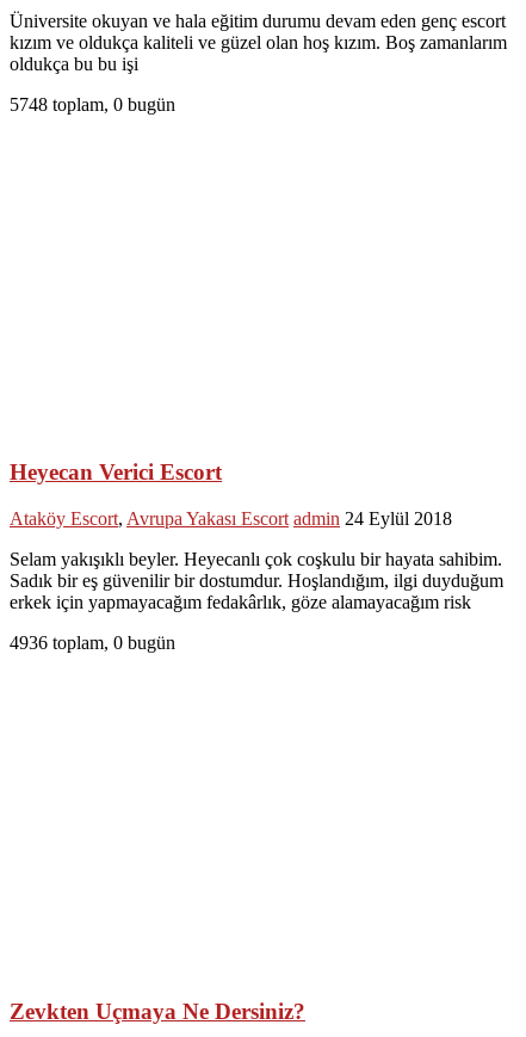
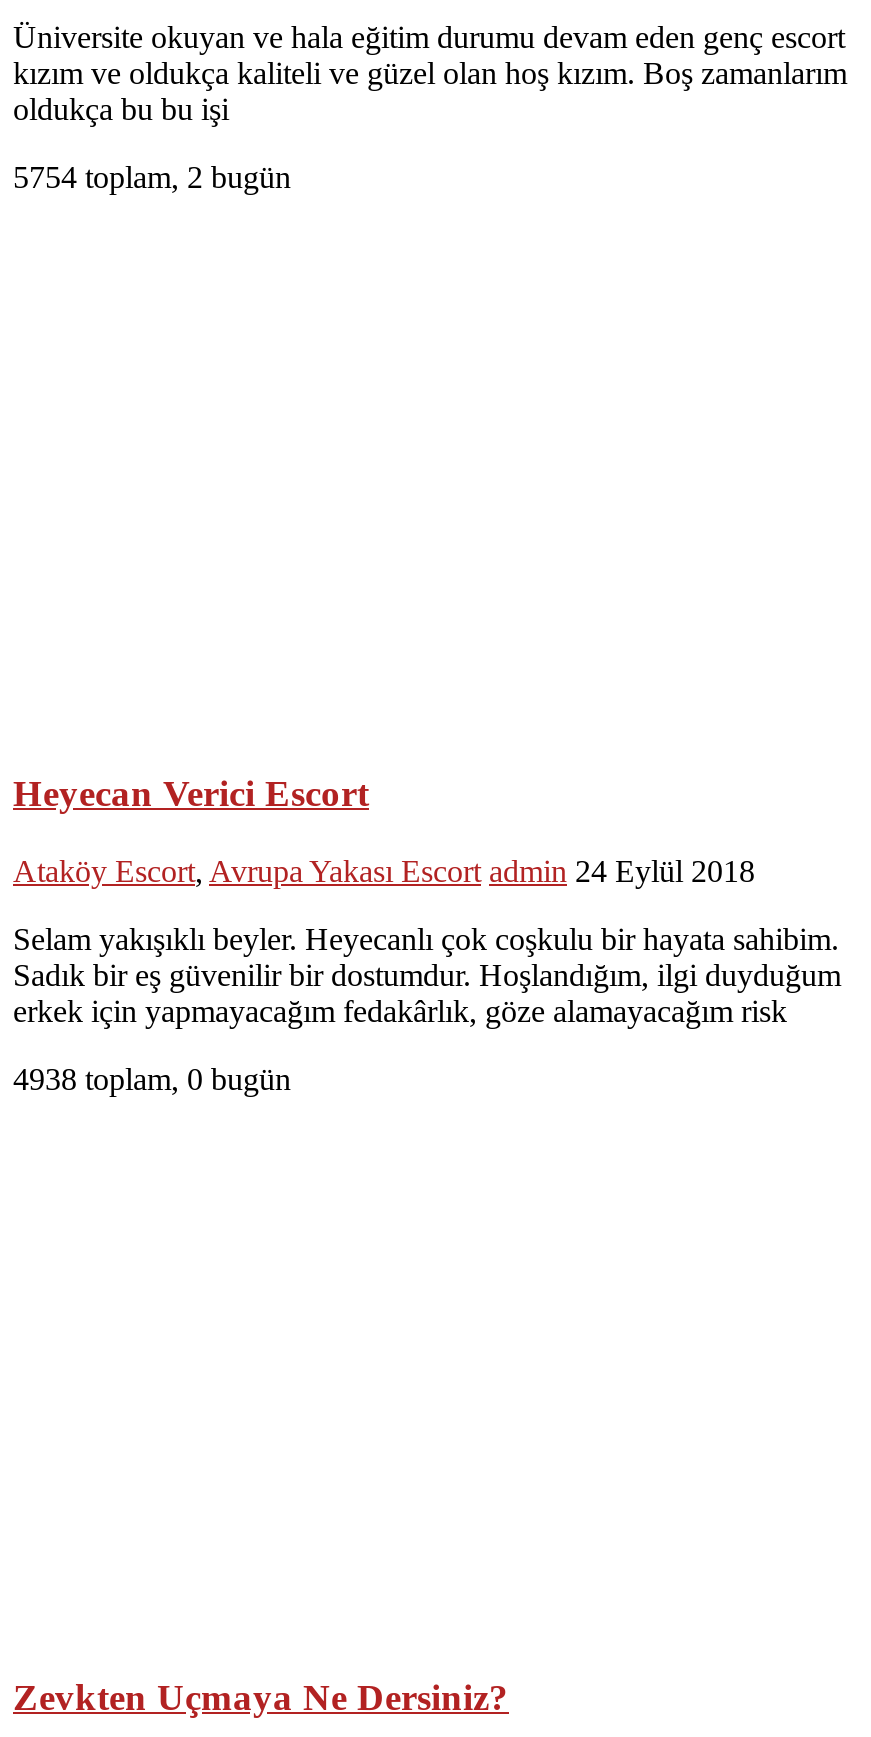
- 5748 toplam, 0 bugün
+ 5754 toplam, 2 bugün

- 4936 toplam, 0 bugün
+ 4938 toplam, 0 bugün
